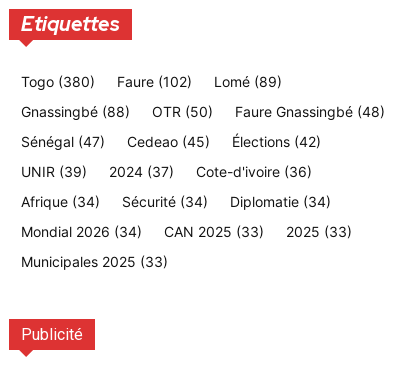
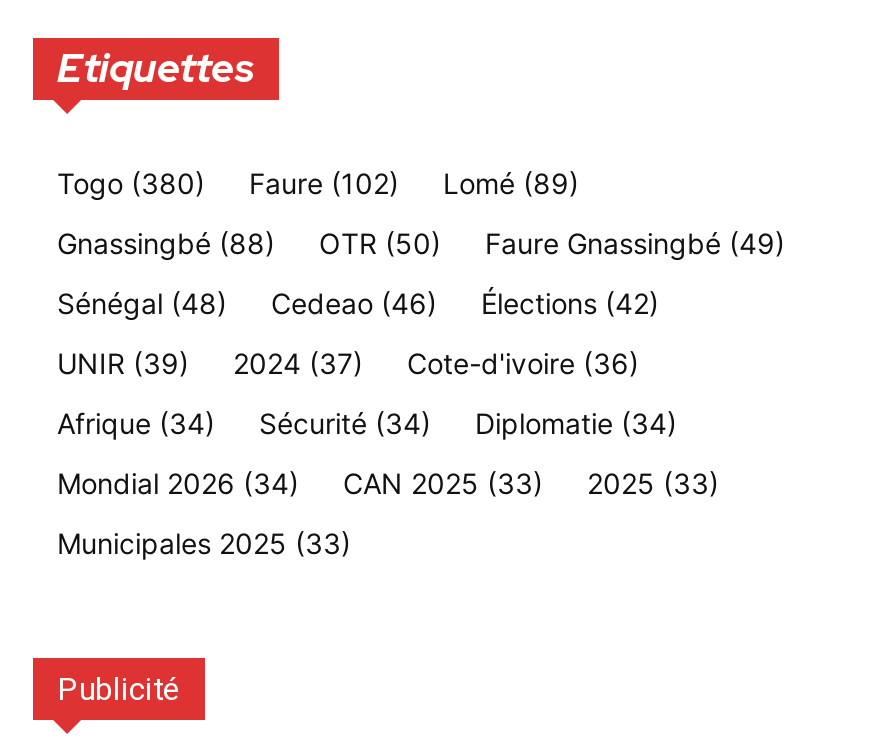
- Faure Gnassingbé (48)
+ Faure Gnassingbé (49)

- Sénégal (47)
+ Sénégal (48)

- Cedeao (45)
+ Cedeao (46)
